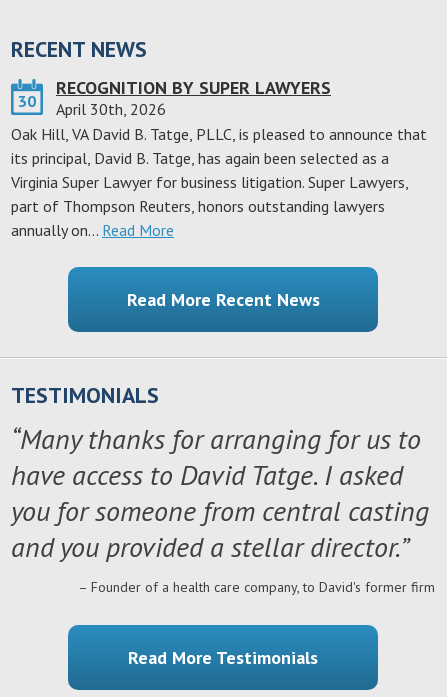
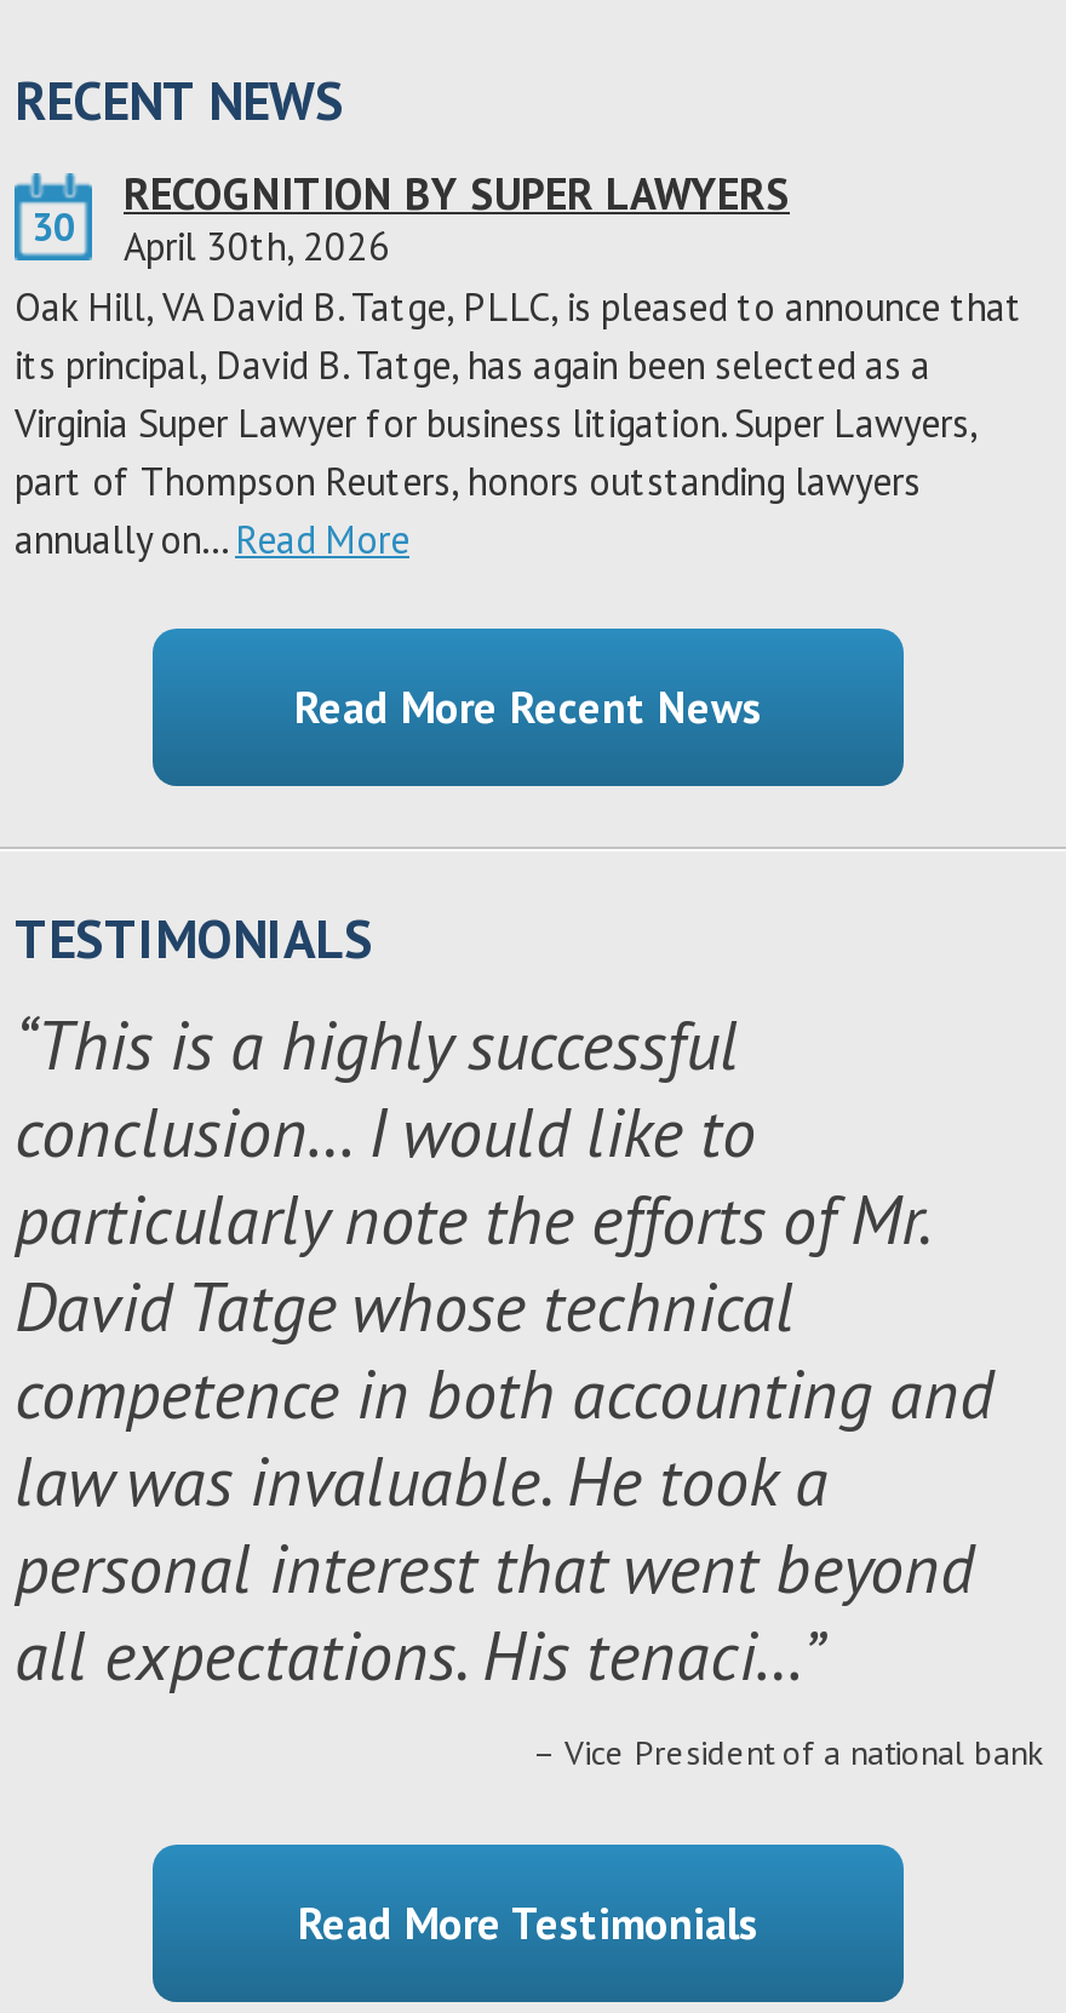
- “Many thanks for arranging for us to
- have access to David Tatge. I asked
- you for someone from central casting
- and you provided a stellar director.”
- – Founder of a health care company, to David's former firm
+ “This is a highly successful
+ conclusion… I would like to
+ particularly note the efforts of Mr.
+ David Tatge whose technical
+ competence in both accounting and
+ law was invaluable. He took a
+ personal interest that went beyond
+ all expectations. His tenaci…”
+ – Vice President of a national bank
